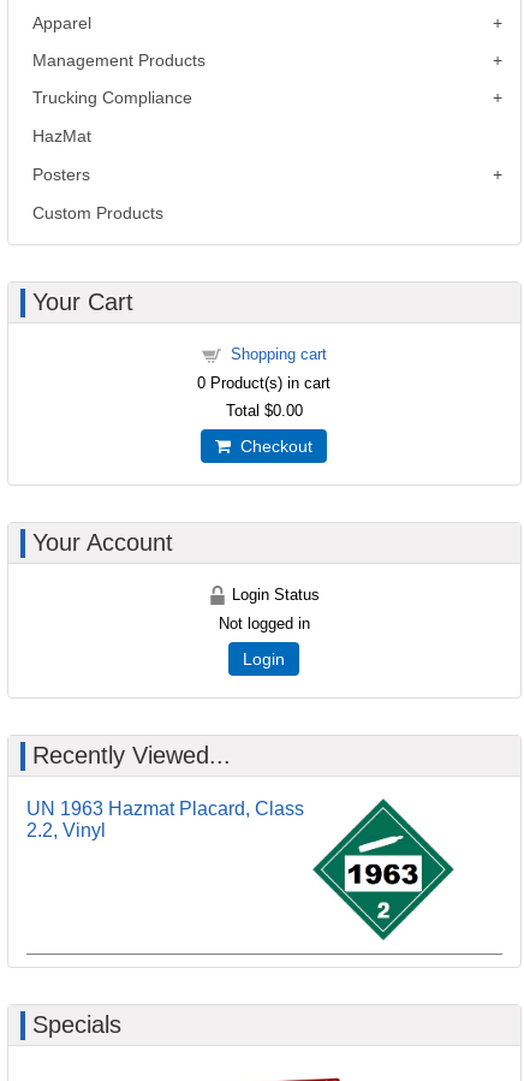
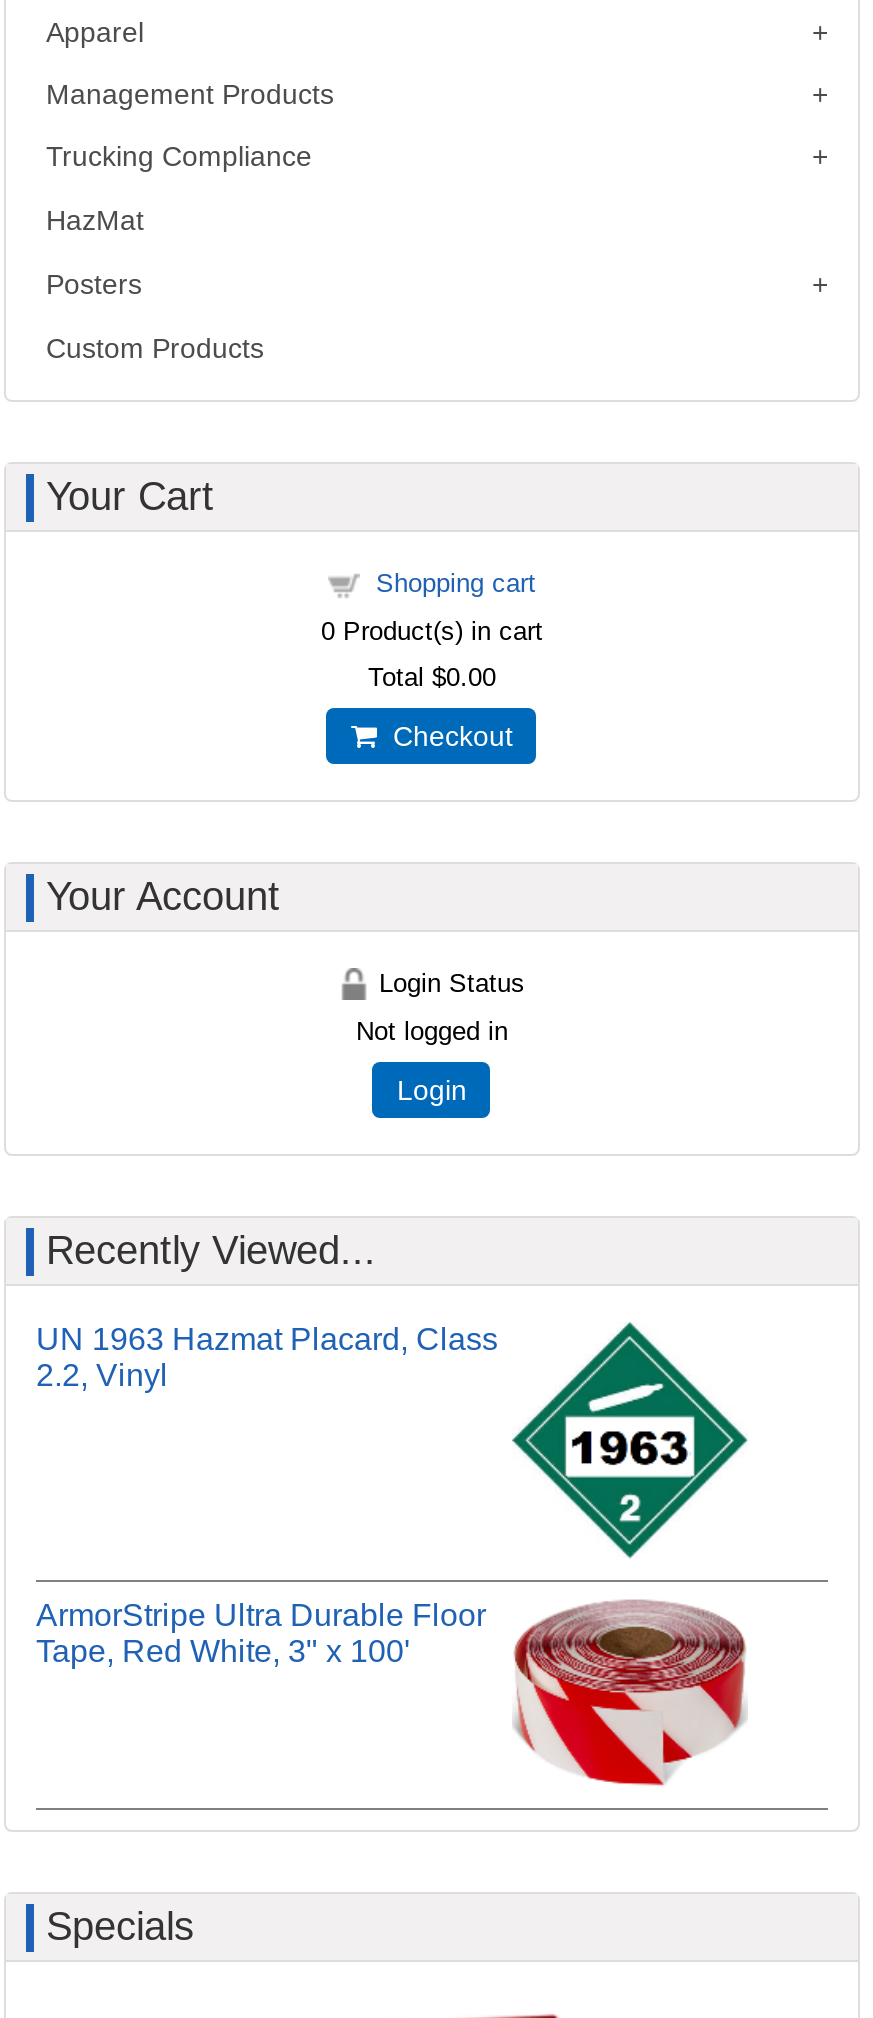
+ [image]
+ ArmorStripe Ultra Durable Floor
+ Tape, Red White, 3" x 100'
